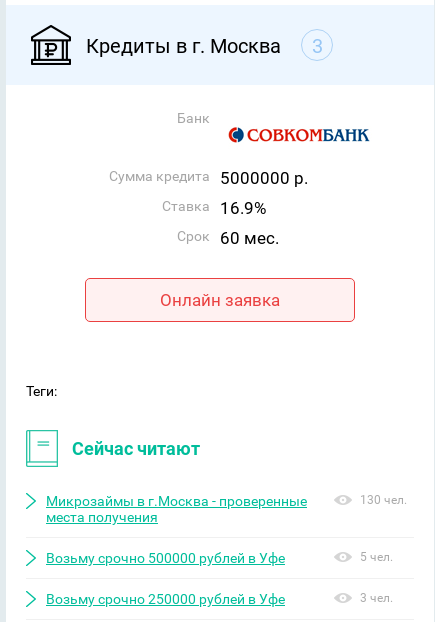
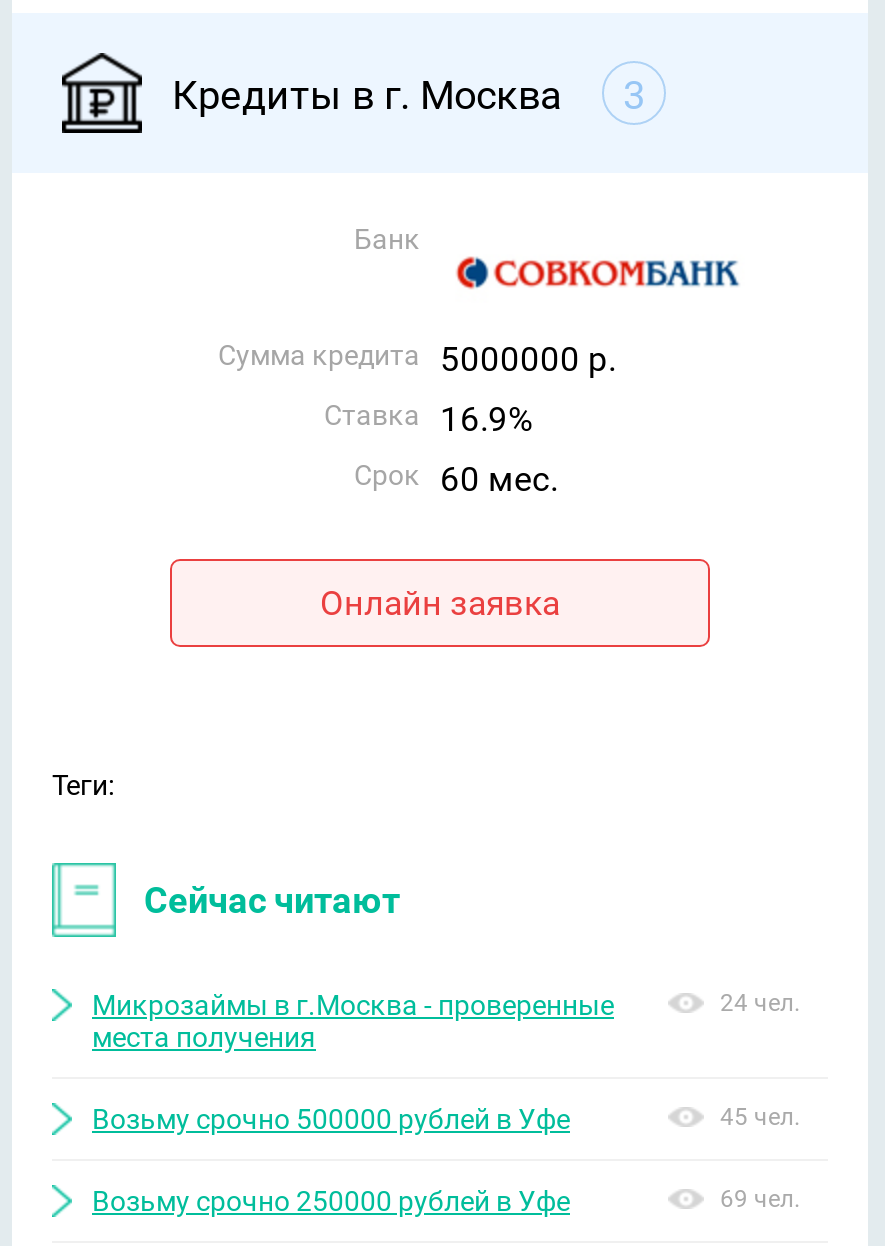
- 130 чел.
+ 24 чел.

- 5 чел.
+ 45 чел.

- 3 чел.
+ 69 чел.
